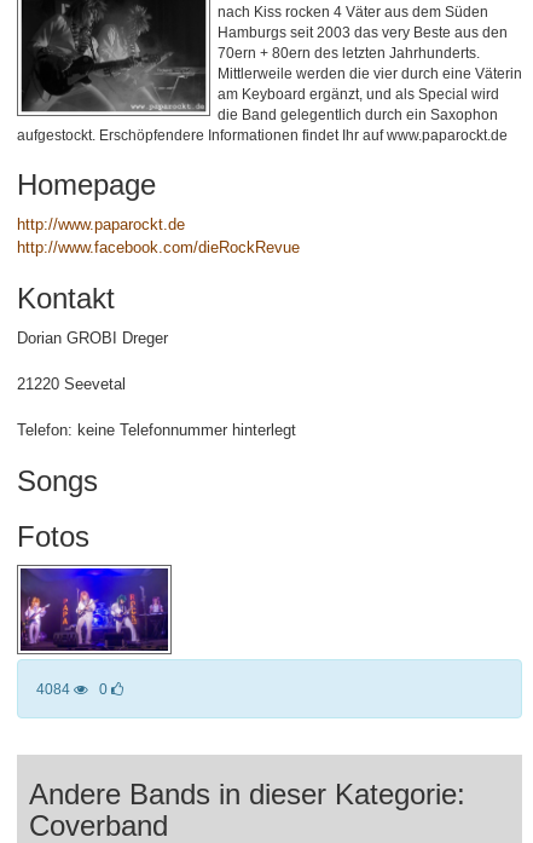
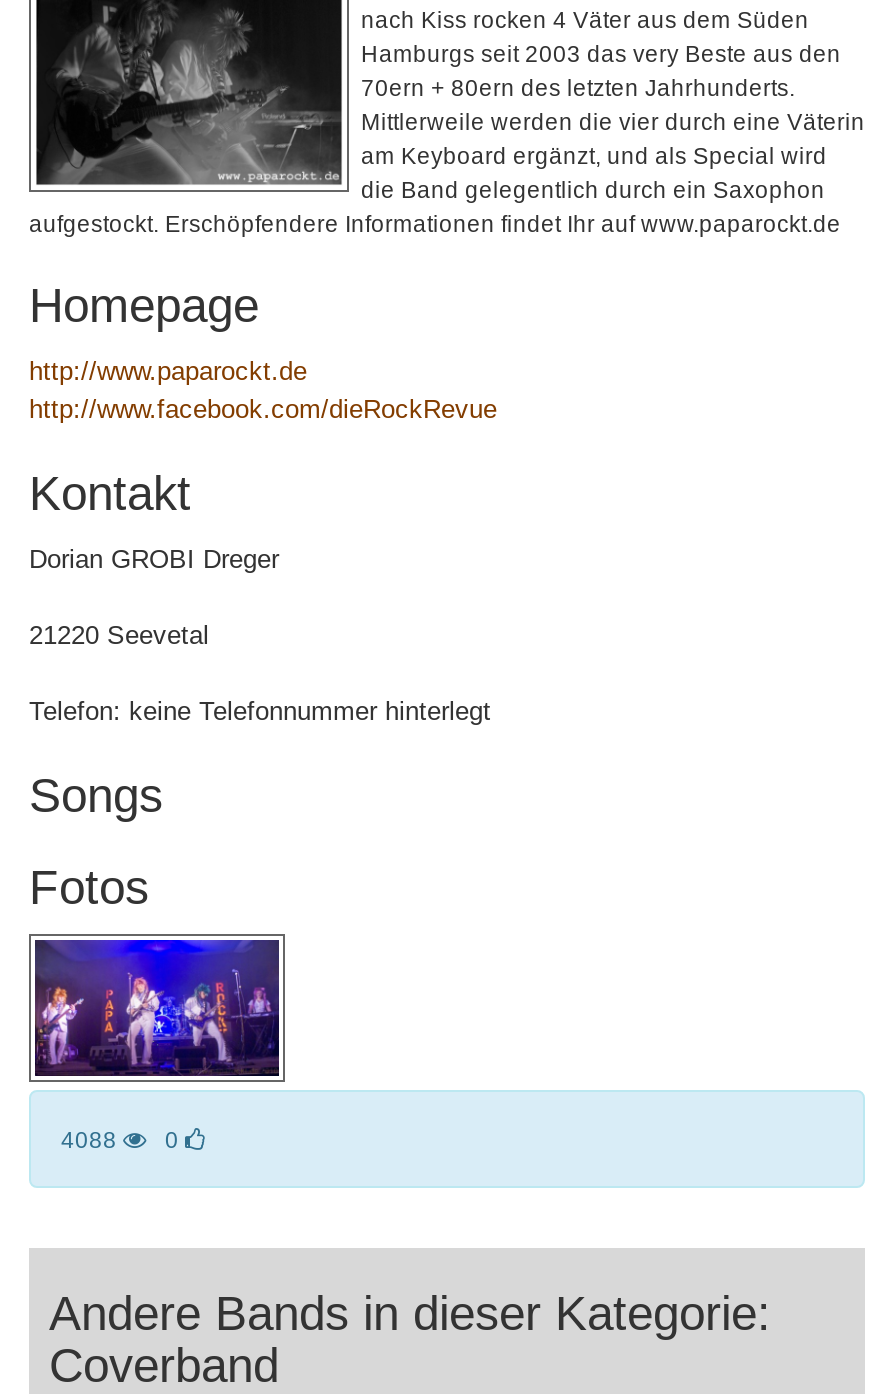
- 4084 0
+ 4088 0
